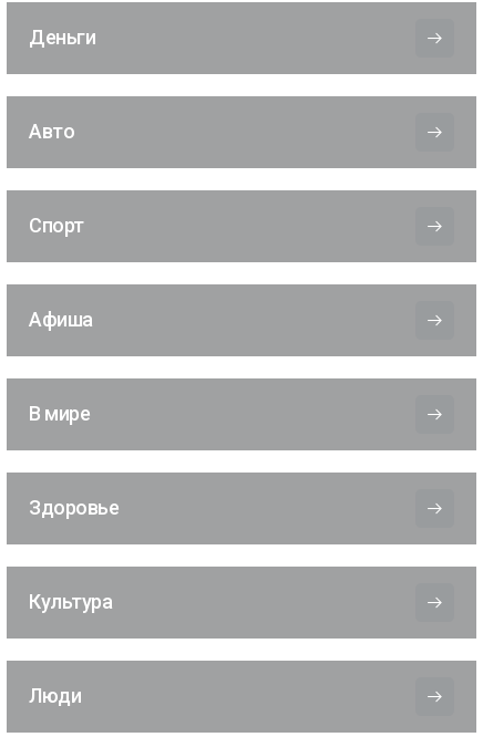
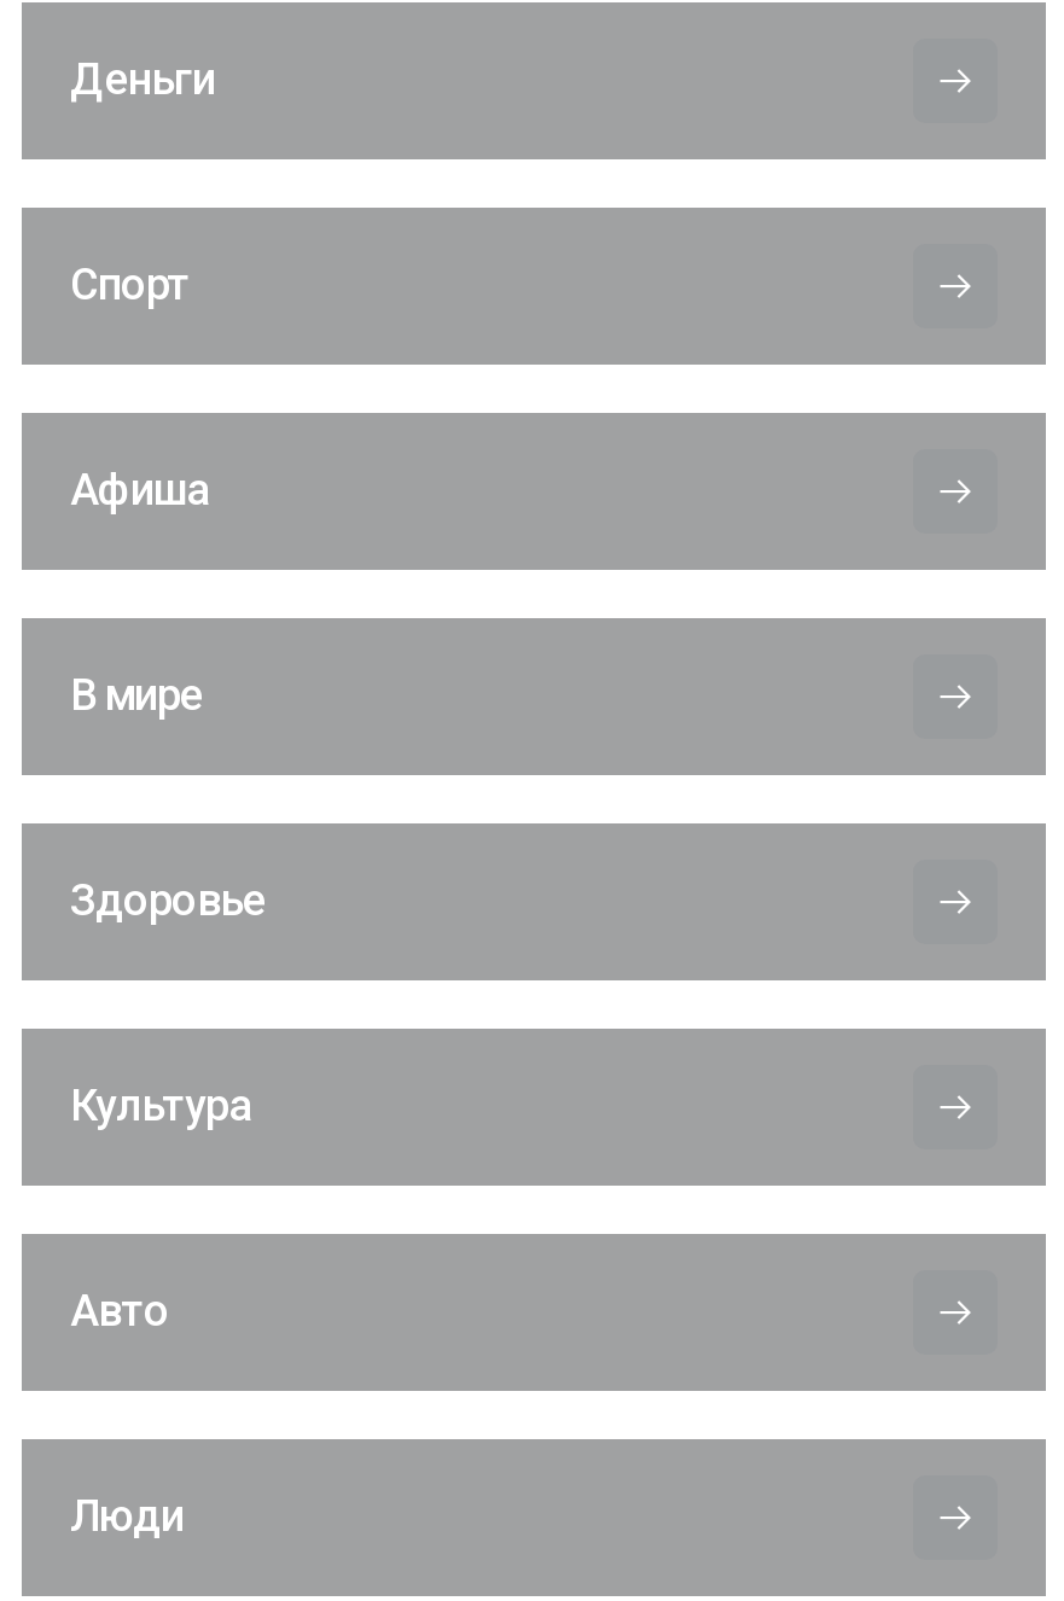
moved down: Авто

moved up: Спорт | Афиша | В мире | Здоровье | Культура
